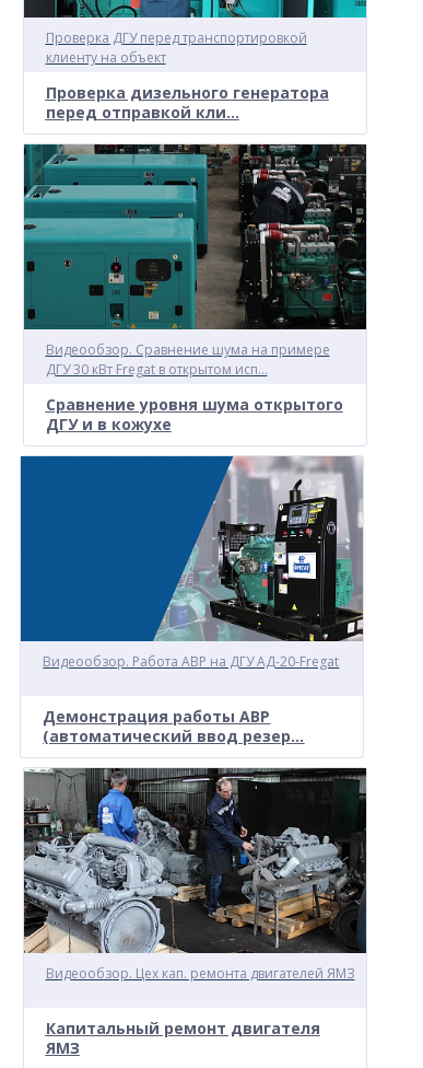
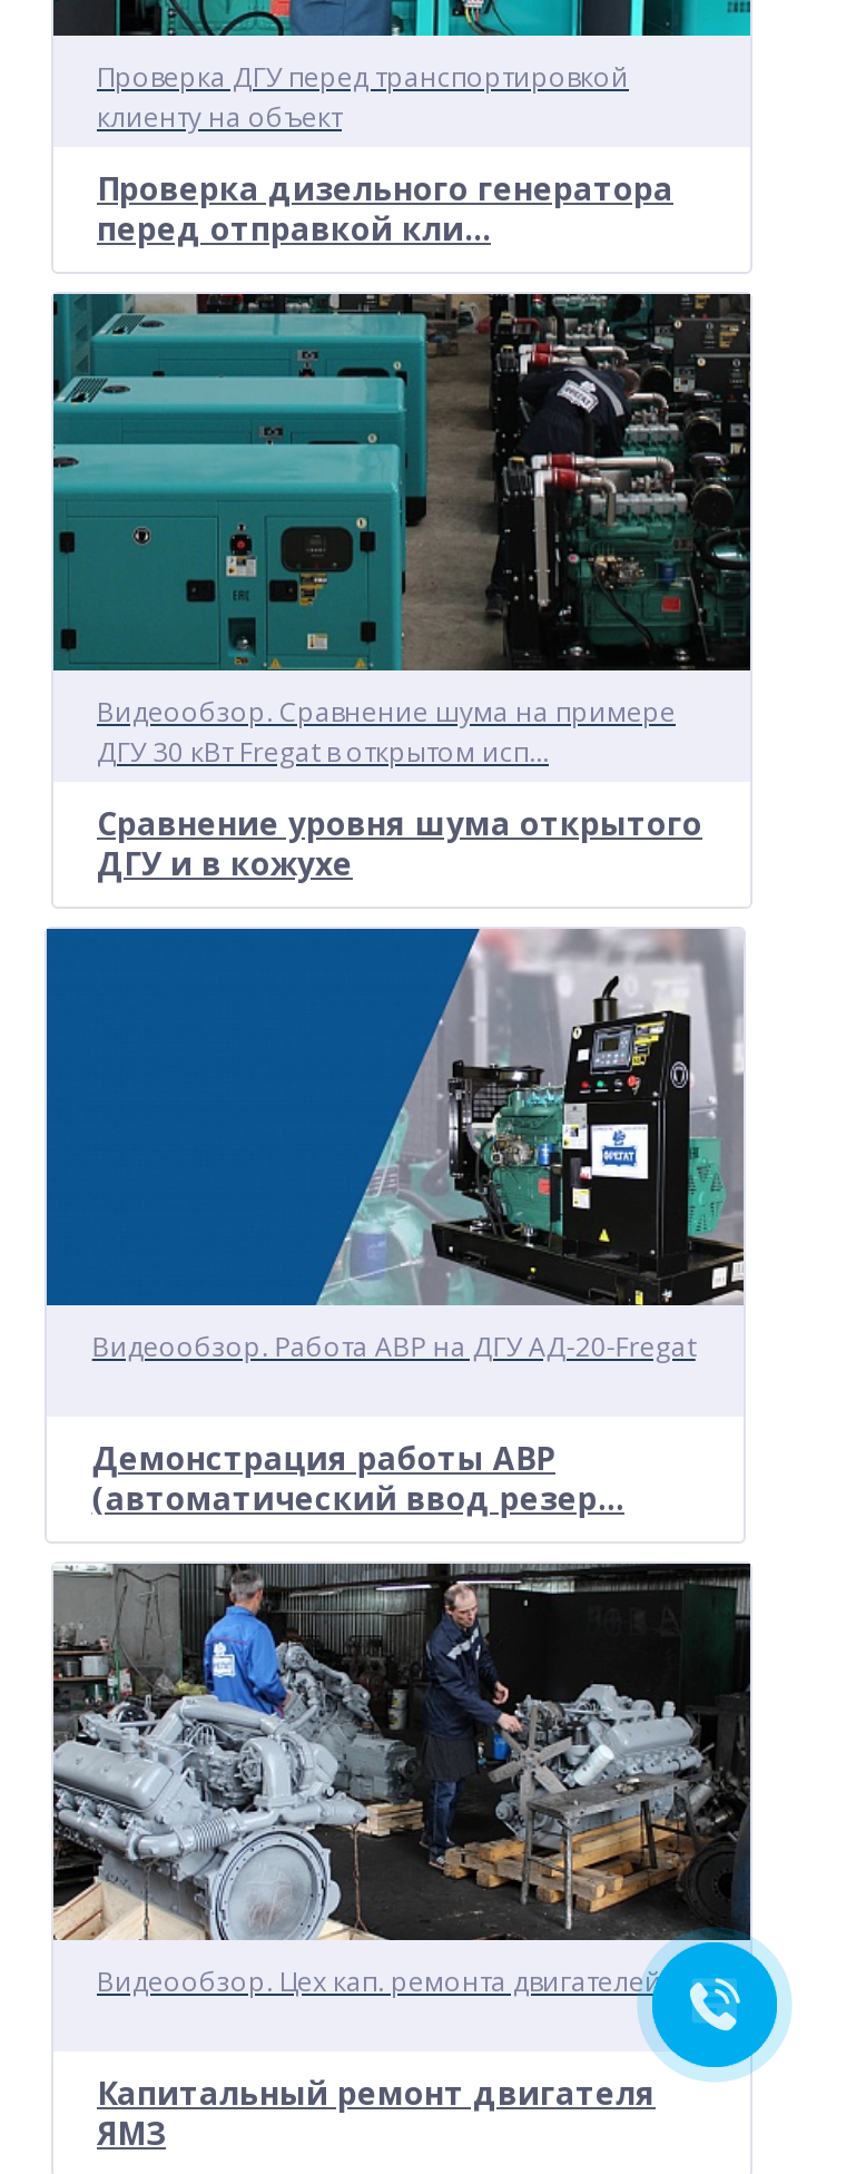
- [image]
+ [image]
